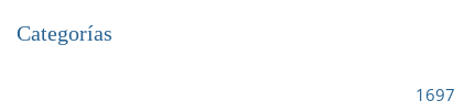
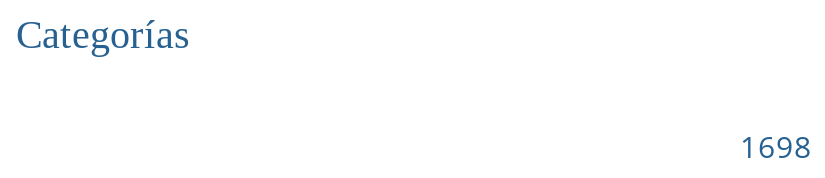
- 1697
+ 1698
